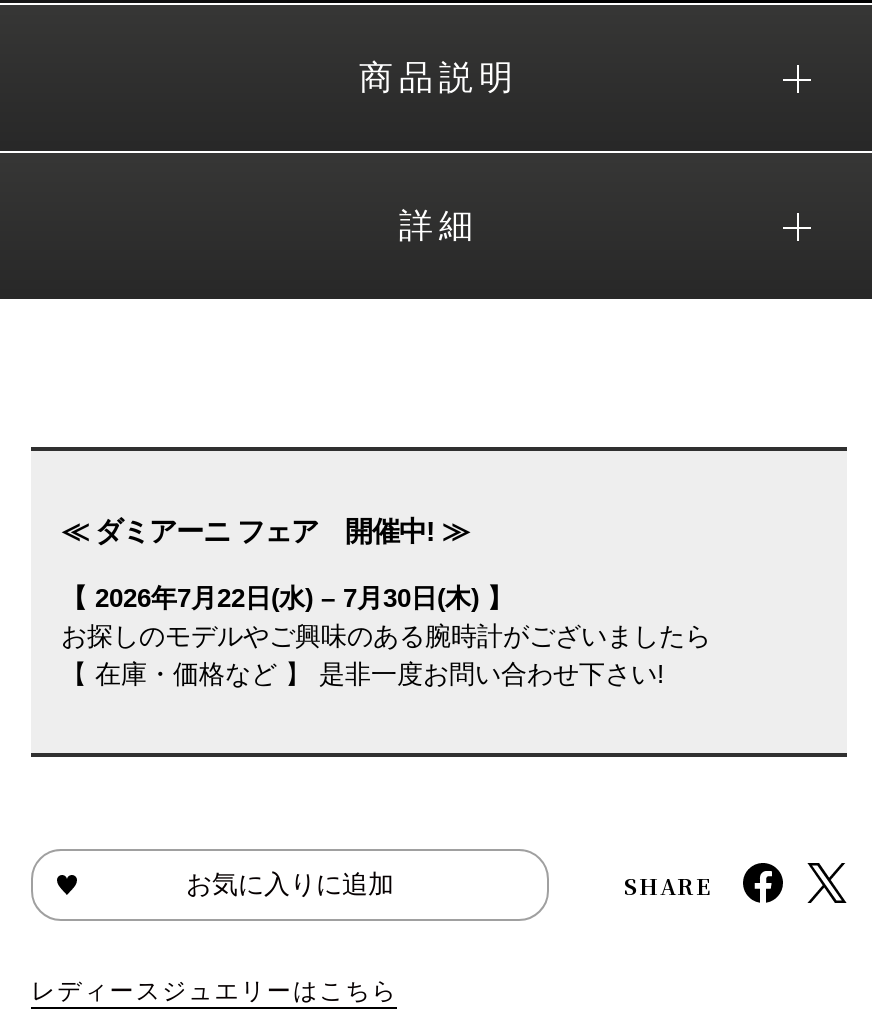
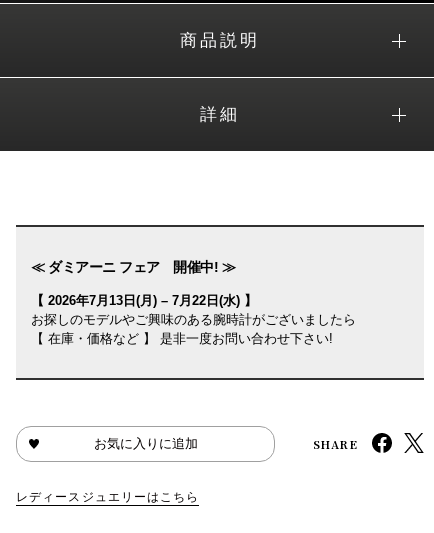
- 【 2026年7月22日(水) – 7月30日(木) 】
+ 【 2026年7月13日(月) – 7月22日(水) 】
